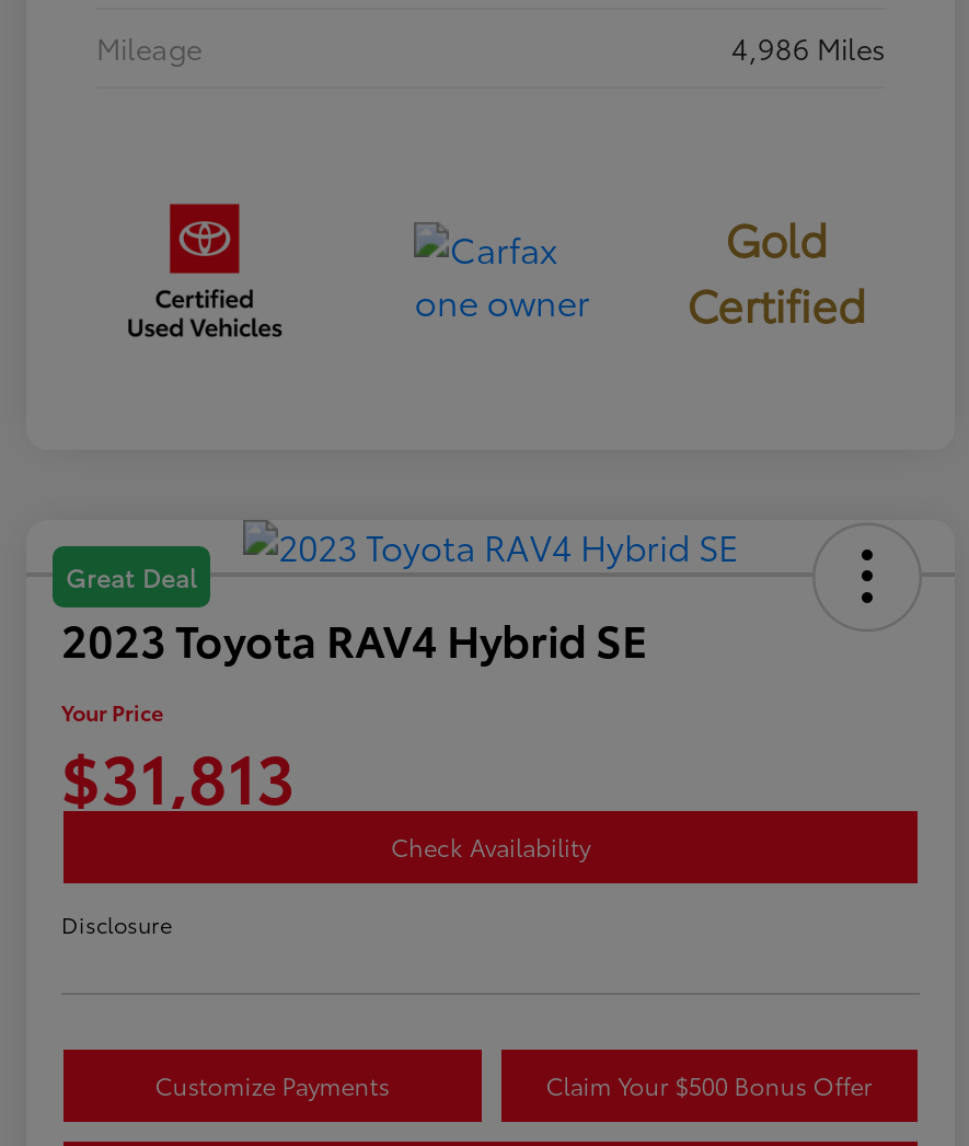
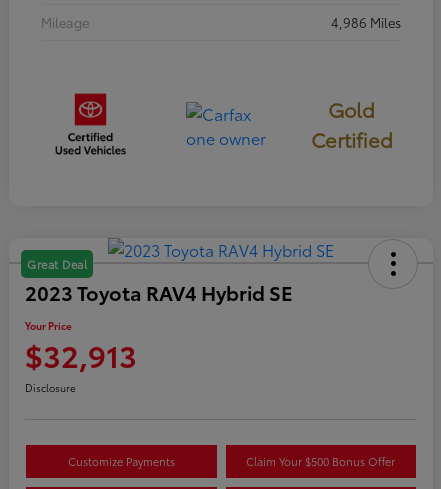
- $31,813
- Check Availability
+ $32,913
